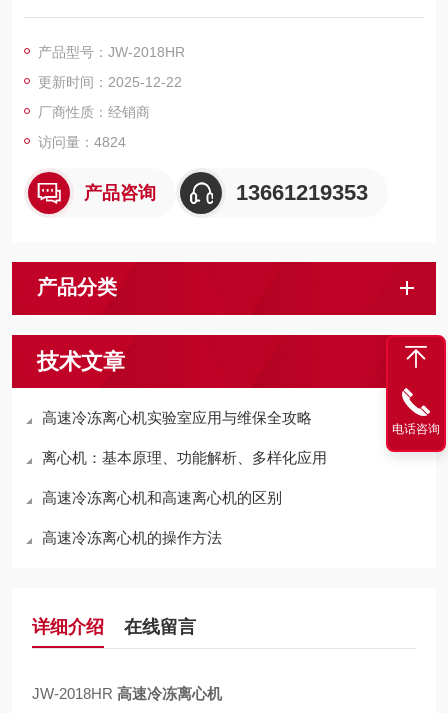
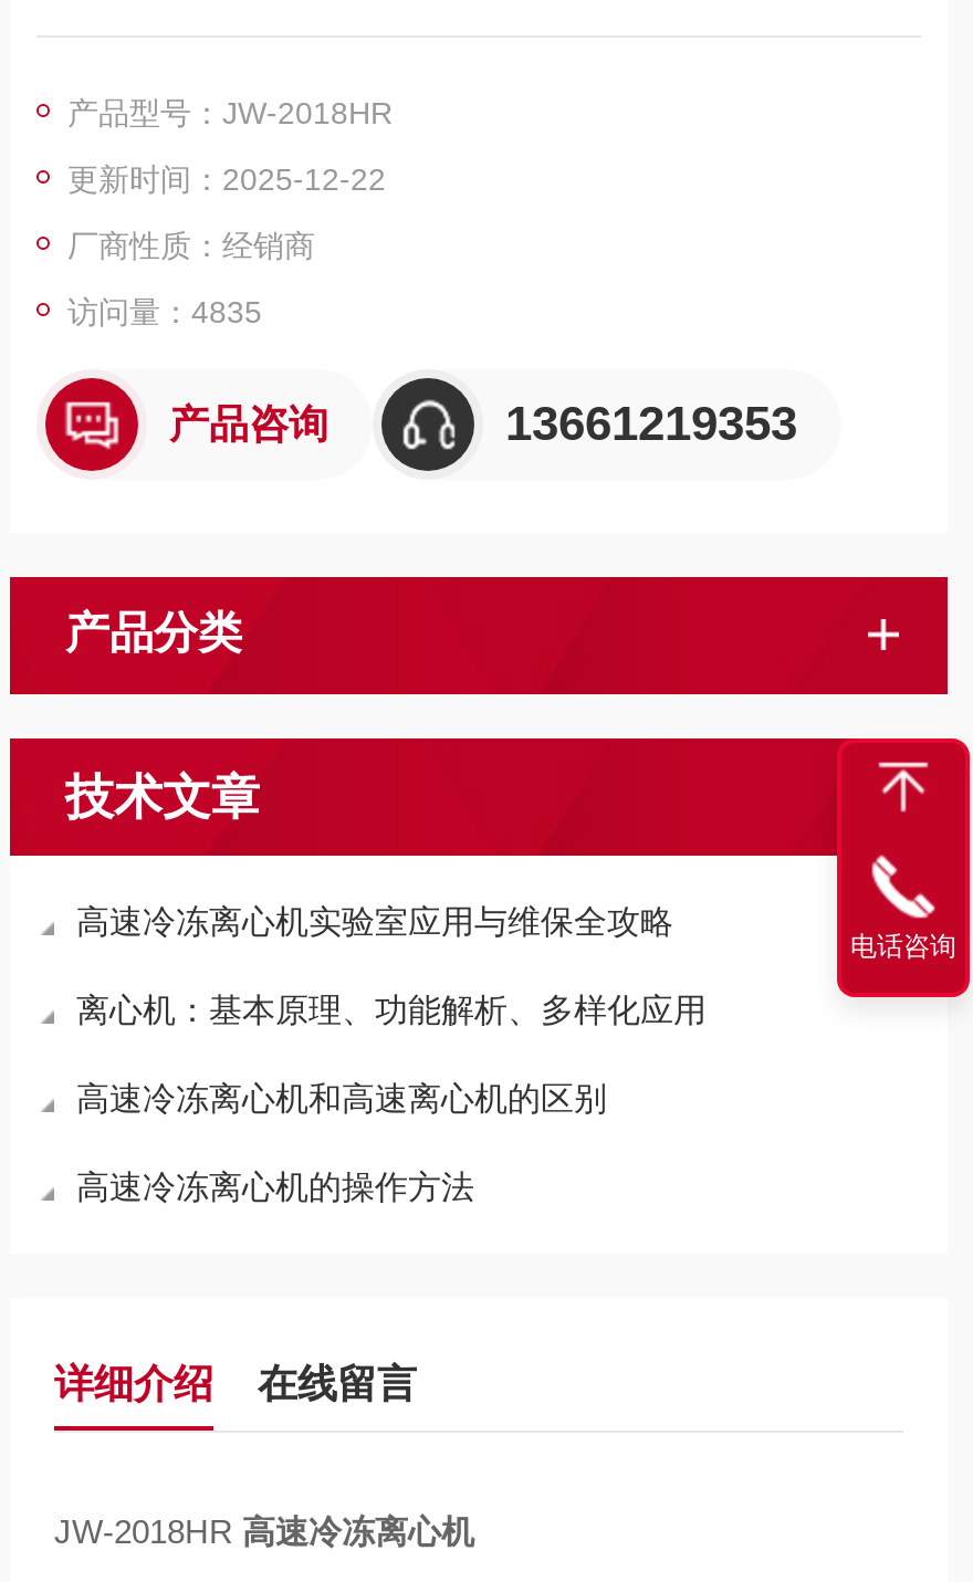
- 访问量：4824
+ 访问量：4835
